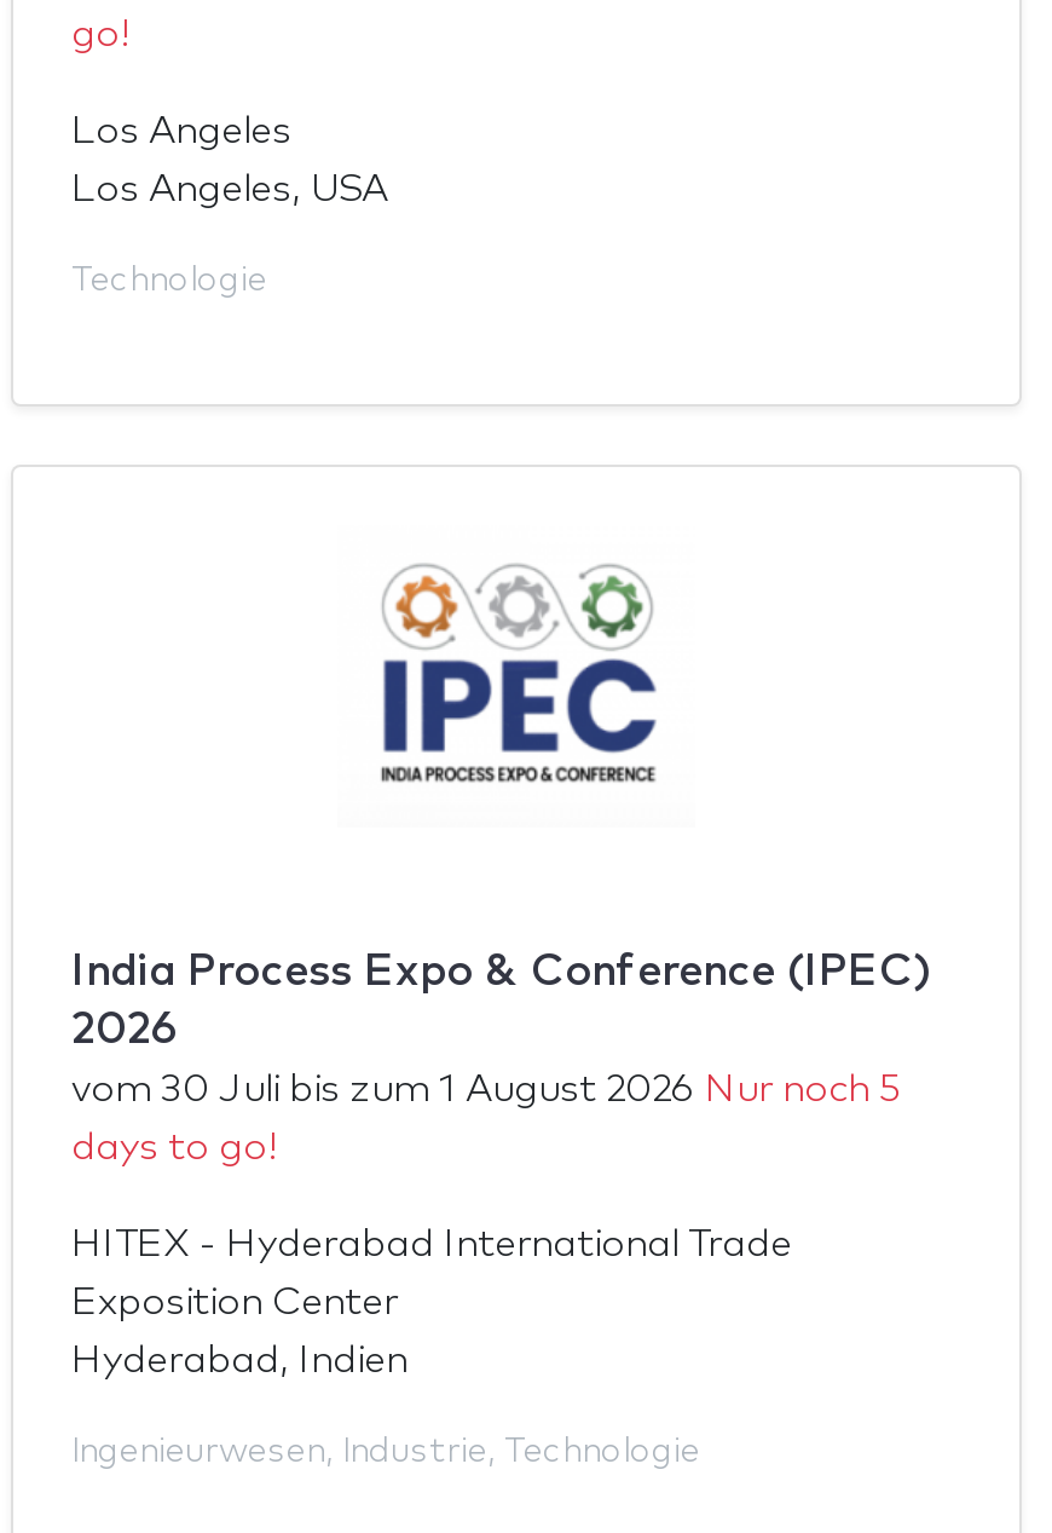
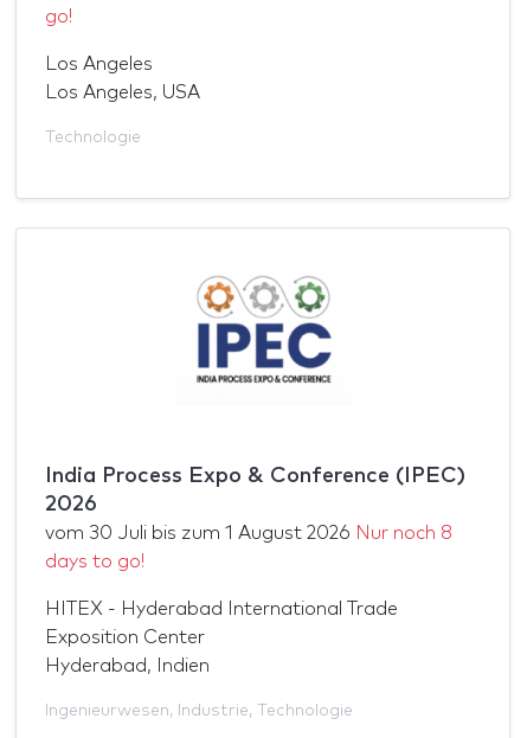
- vom 30 Juli bis zum 1 August 2026 Nur noch 5
+ vom 30 Juli bis zum 1 August 2026 Nur noch 8
